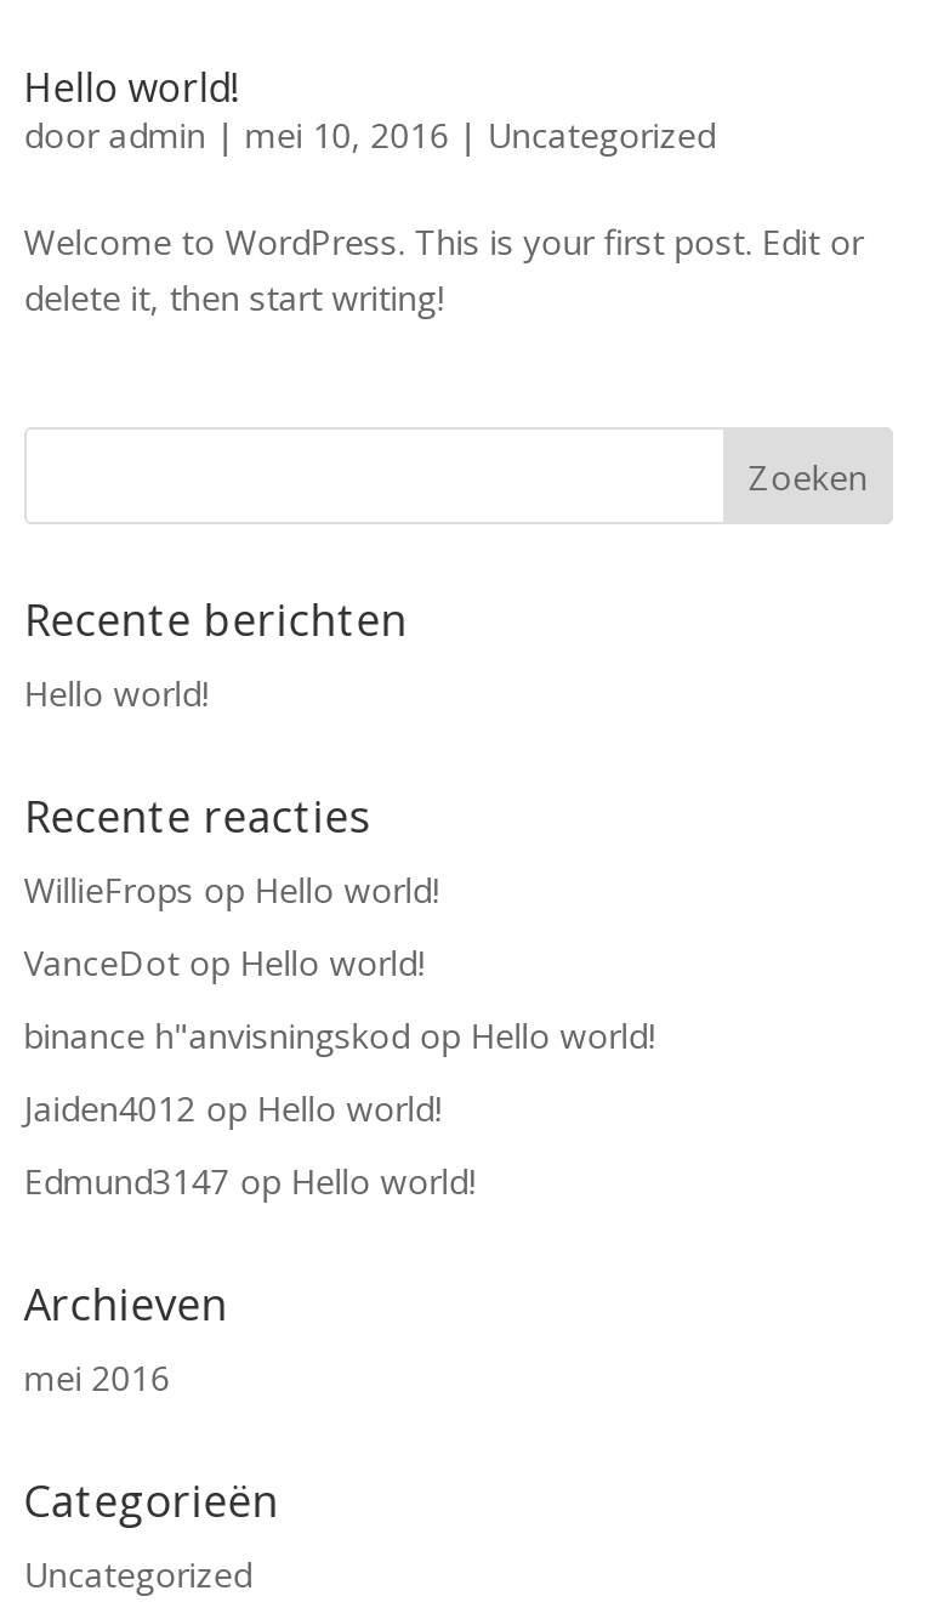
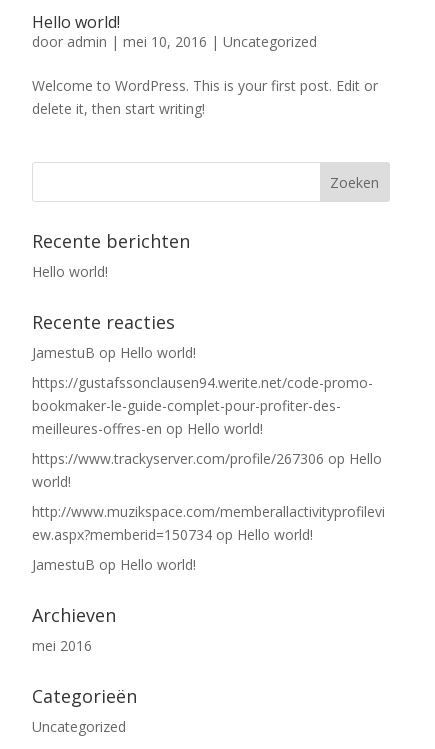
- WillieFrops op Hello world!
+ JamestuB op Hello world!

- VanceDot op Hello world!
+ https://gustafssonclausen94.werite.net/code-promo-
+ bookmaker-le-guide-complet-pour-profiter-des-
+ meilleures-offres-en op Hello world!

- binance h"anvisningskod op Hello world!
+ https://www.trackyserver.com/profile/267306 op Hello
+ world!

- Jaiden4012 op Hello world!
+ http://www.muzikspace.com/memberallactivityprofilevi
+ ew.aspx?memberid=150734 op Hello world!

- Edmund3147 op Hello world!
+ JamestuB op Hello world!
